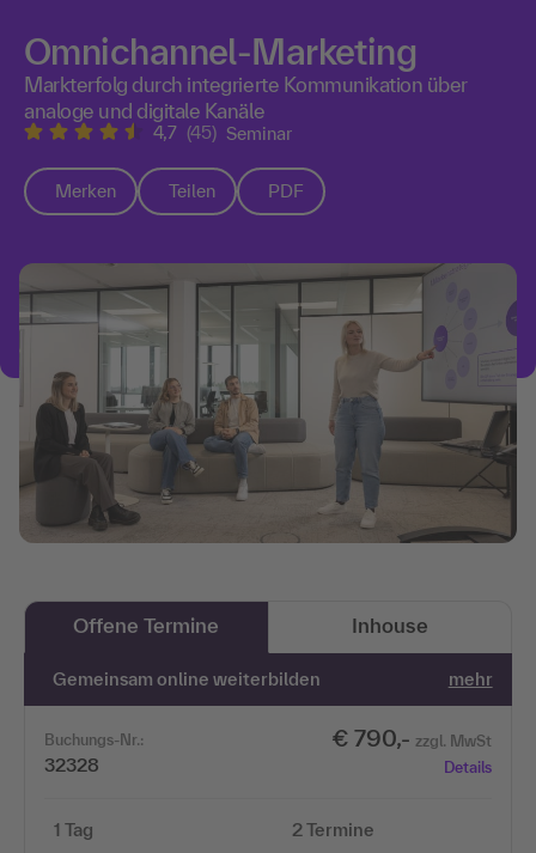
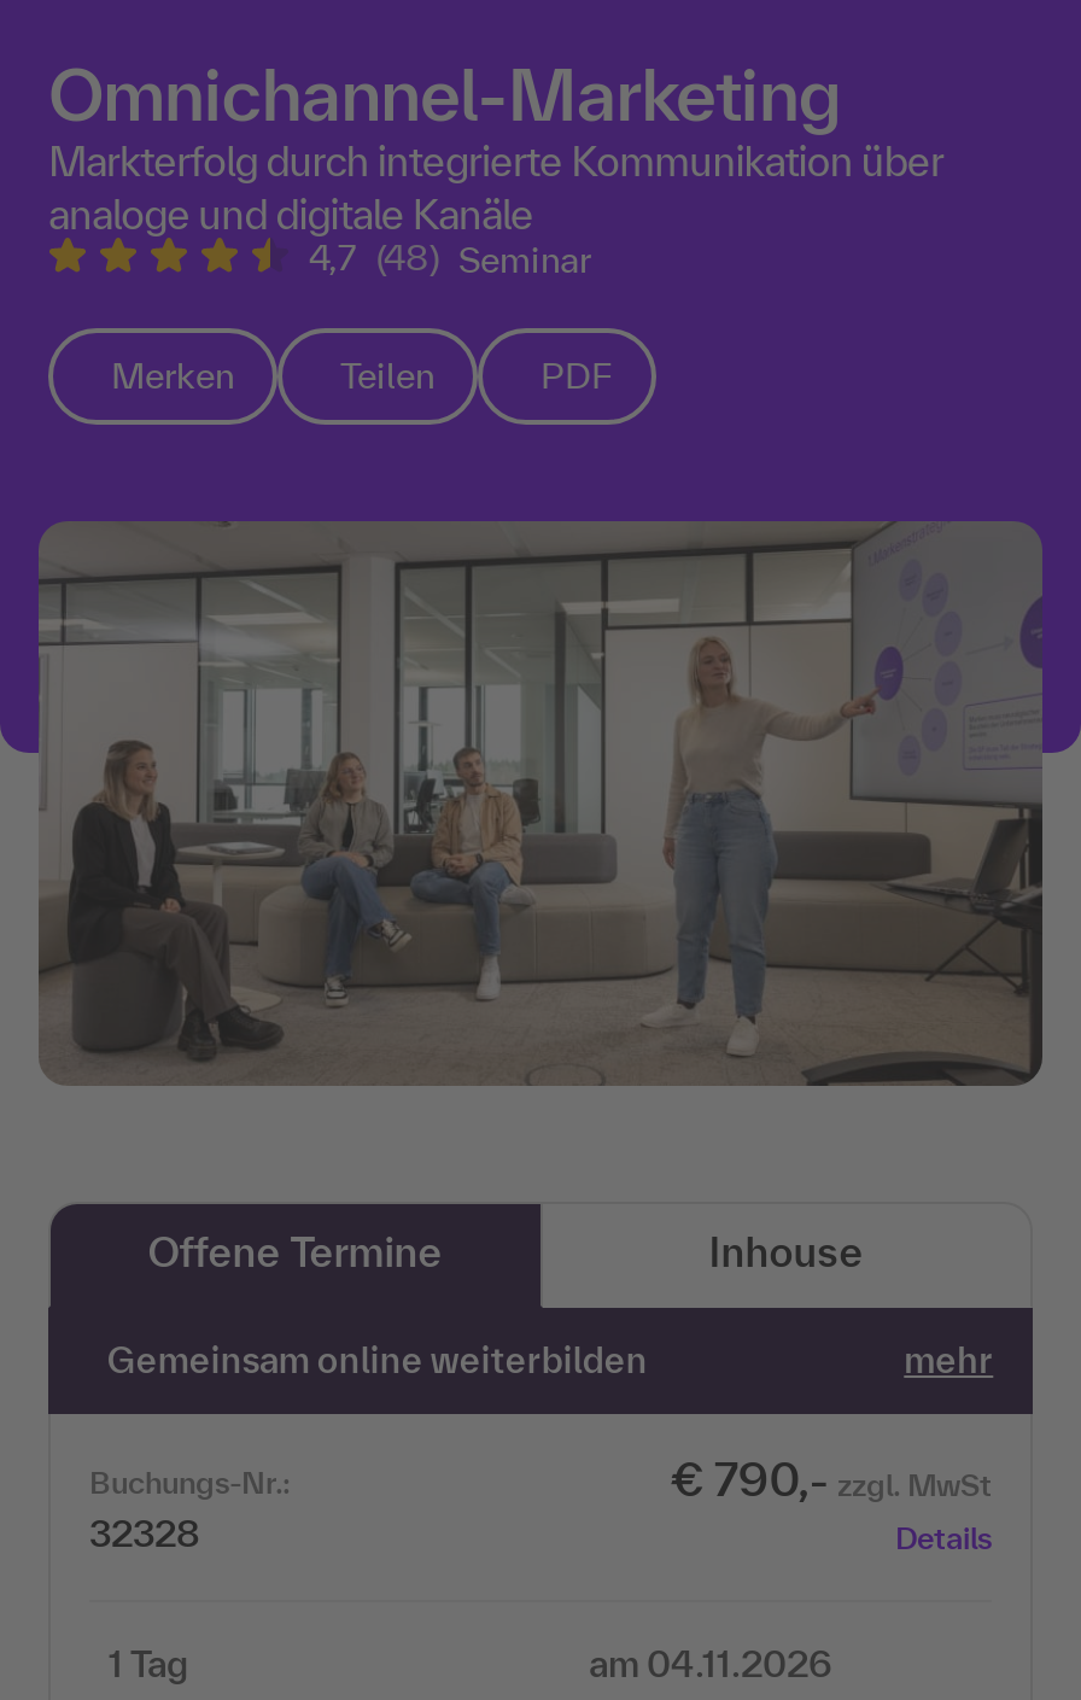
- 4,7 (45) Seminar
+ 4,7 (48) Seminar

- 2 Termine
+ am 04.11.2026
